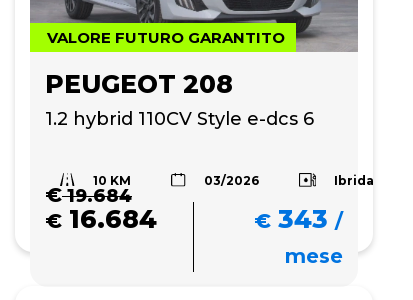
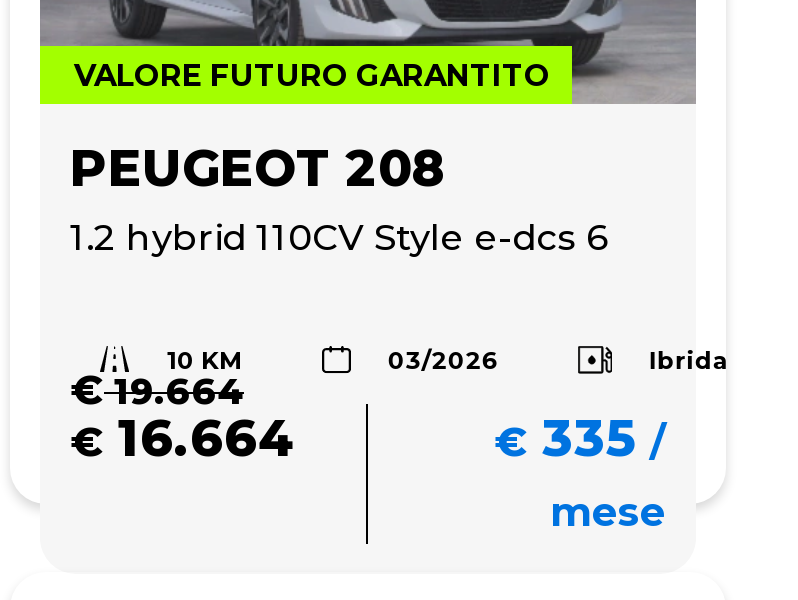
- €19.684
+ €19.664

- €16.684
+ €16.664

- €343 /
+ €335 /
